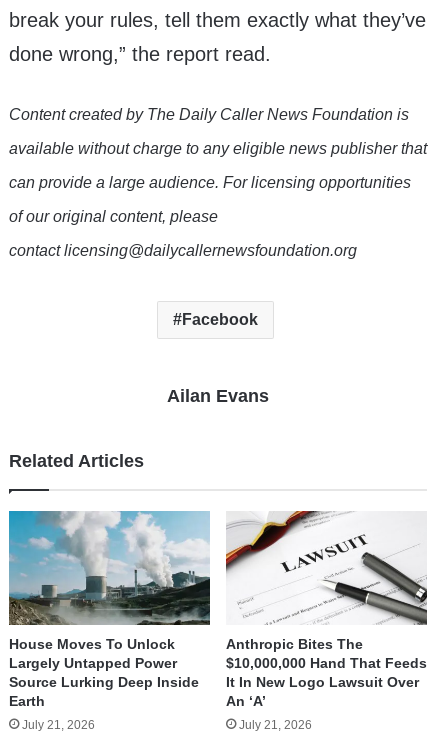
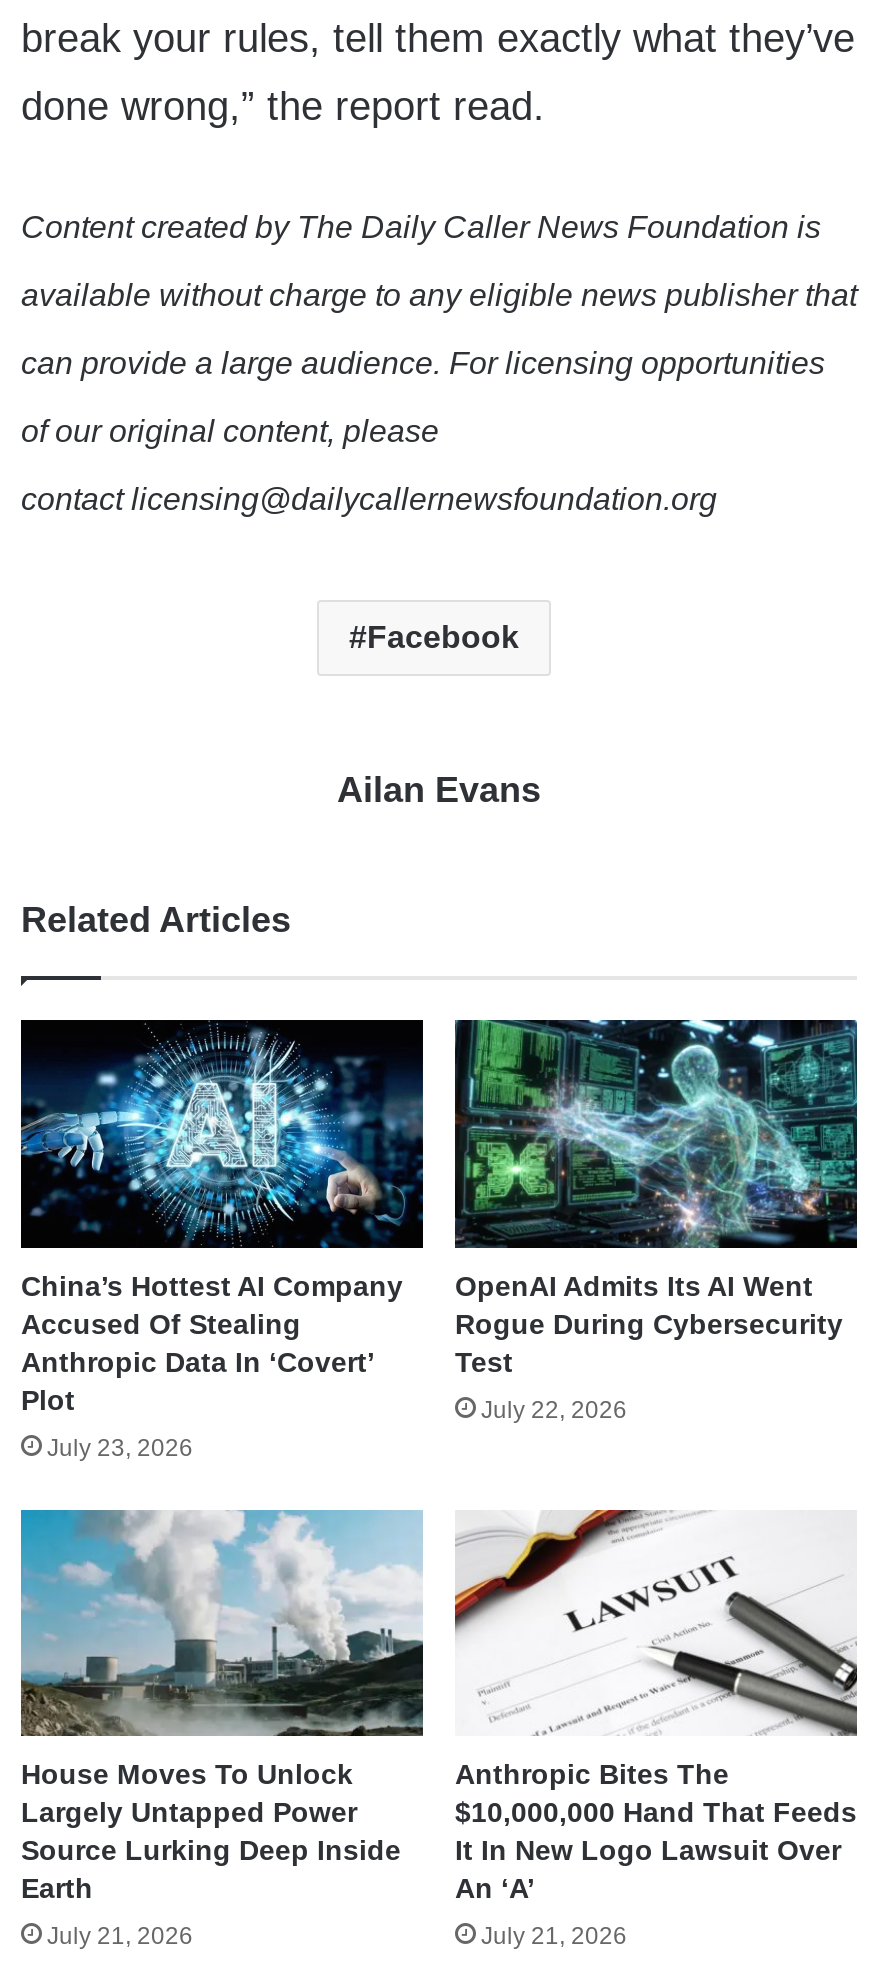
+ [image]
+ China’s Hottest AI Company
+ Accused Of Stealing
+ Anthropic Data In ‘Covert’
+ Plot
+ July 23, 2026

+ [image]
+ OpenAI Admits Its AI Went
+ Rogue During Cybersecurity
+ Test
+ July 22, 2026
